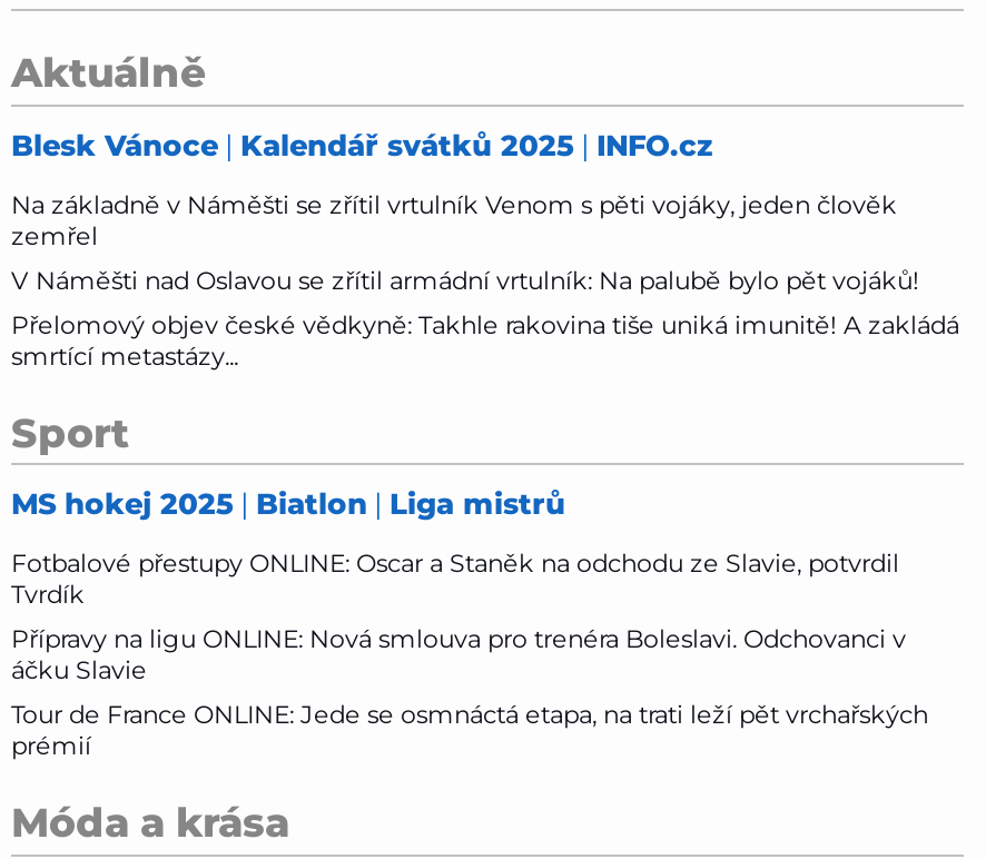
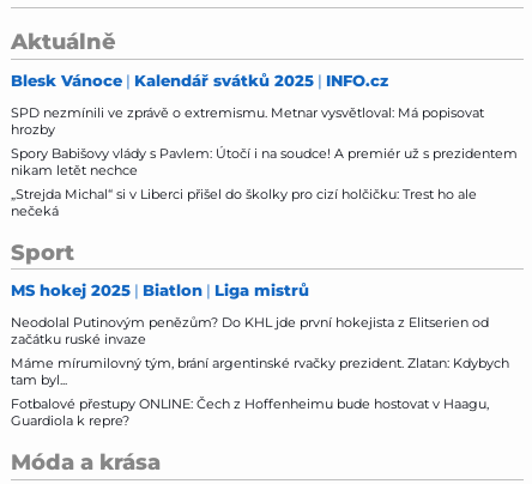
- Na základně v Náměšti se zřítil vrtulník Venom s pěti vojáky, jeden člověk
- zemřel
- V Náměšti nad Oslavou se zřítil armádní vrtulník: Na palubě bylo pět vojáků!
- Přelomový objev české vědkyně: Takhle rakovina tiše uniká imunitě! A zakládá
- smrtící metastázy...
+ SPD nezmínili ve zprávě o extremismu. Metnar vysvětloval: Má popisovat
+ hrozby
+ Spory Babišovy vlády s Pavlem: Útočí i na soudce! A premiér už s prezidentem
+ nikam letět nechce
+ „Strejda Michal“ si v Liberci přišel do školky pro cizí holčičku: Trest ho ale
+ nečeká

- Fotbalové přestupy ONLINE: Oscar a Staněk na odchodu ze Slavie, potvrdil
- Tvrdík
- Přípravy na ligu ONLINE: Nová smlouva pro trenéra Boleslavi. Odchovanci v
- áčku Slavie
- Tour de France ONLINE: Jede se osmnáctá etapa, na trati leží pět vrchařských
- prémií
+ Neodolal Putinovým penězům? Do KHL jde první hokejista z Elitserien od
+ začátku ruské invaze
+ Máme mírumilovný tým, brání argentinské rvačky prezident. Zlatan: Kdybych
+ tam byl...
+ Fotbalové přestupy ONLINE: Čech z Hoffenheimu bude hostovat v Haagu,
+ Guardiola k repre?
